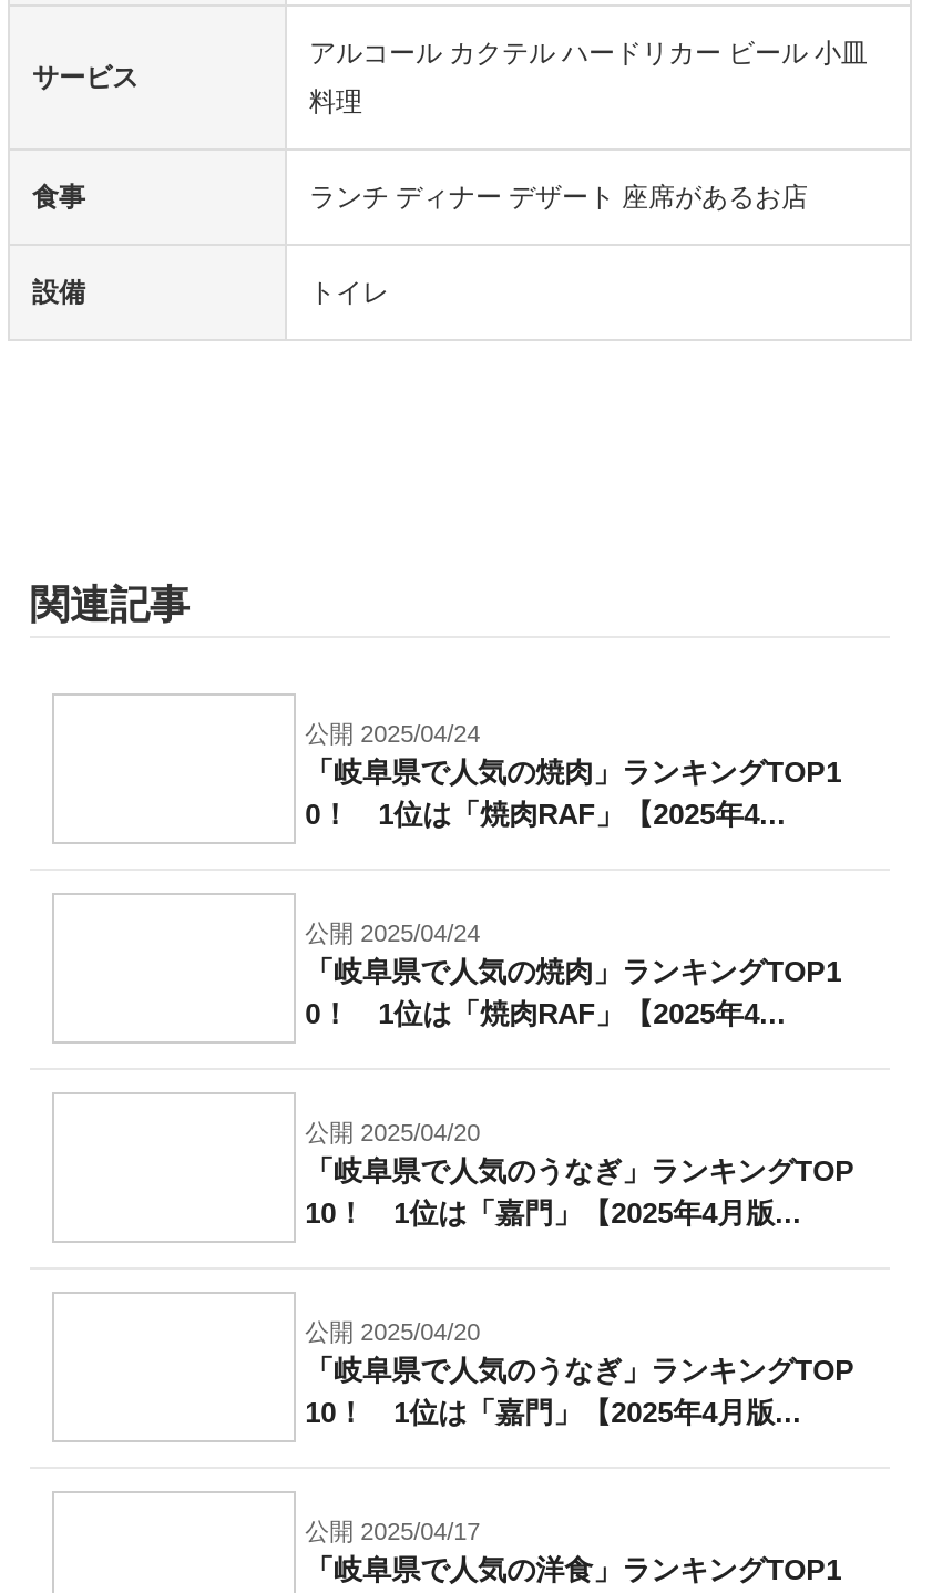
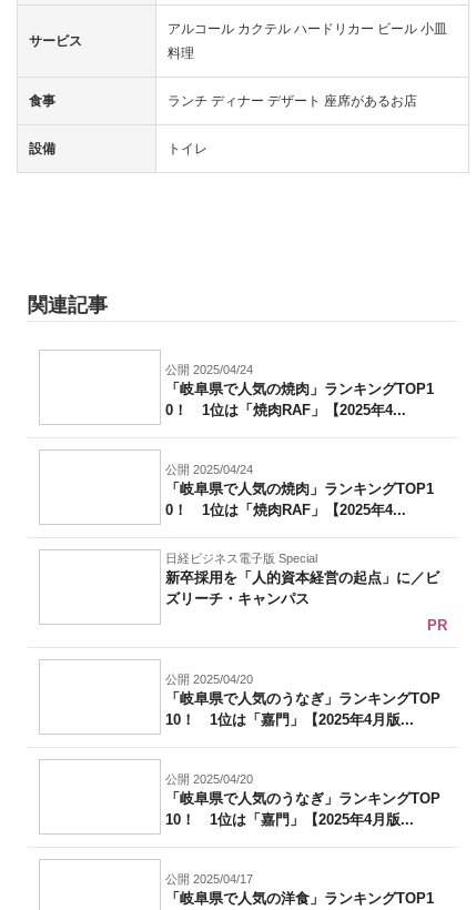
+ 日経ビジネス電子版 Special
+ 新卒採用を「人的資本経営の起点」に／ビ
+ ズリーチ・キャンパス
+ PR
